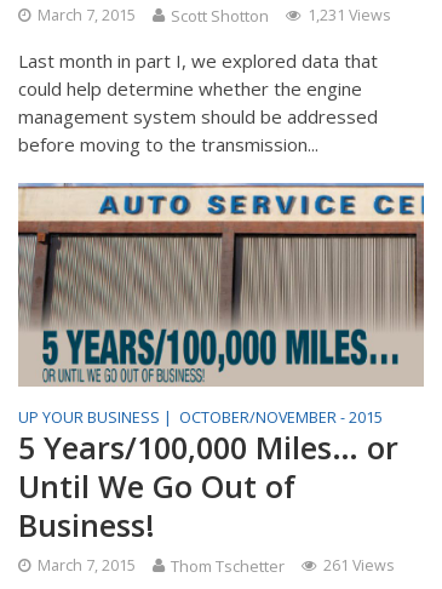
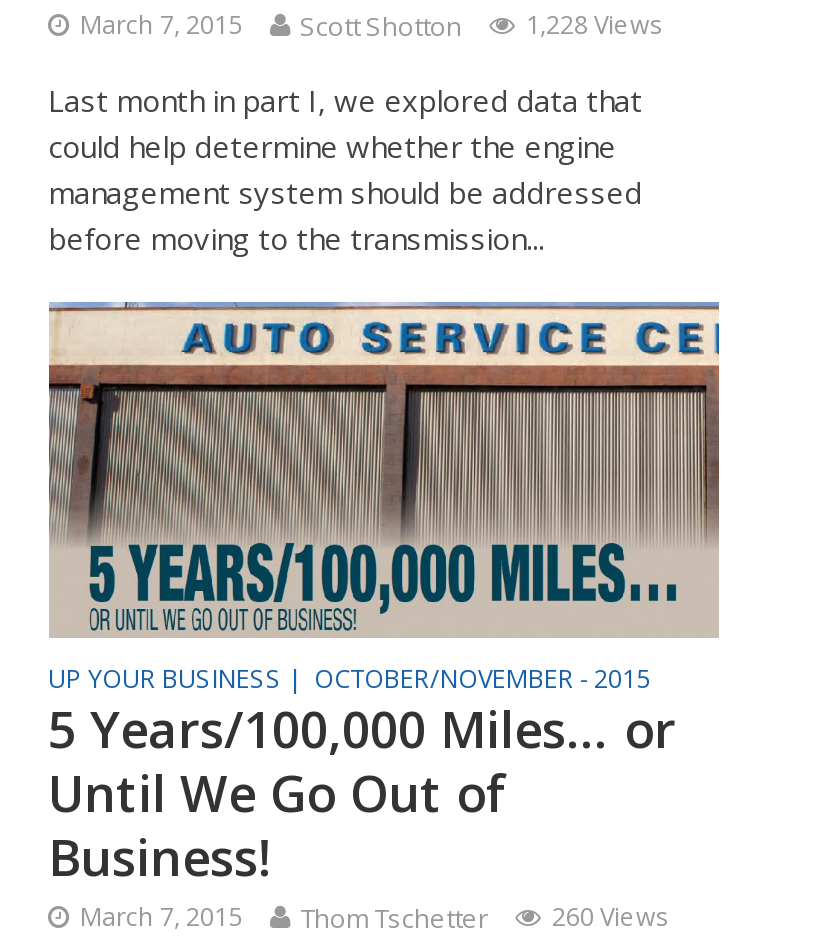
- March 7, 2015 Scott Shotton 1,231 Views
+ March 7, 2015 Scott Shotton 1,228 Views

- March 7, 2015 Thom Tschetter 261 Views
+ March 7, 2015 Thom Tschetter 260 Views
